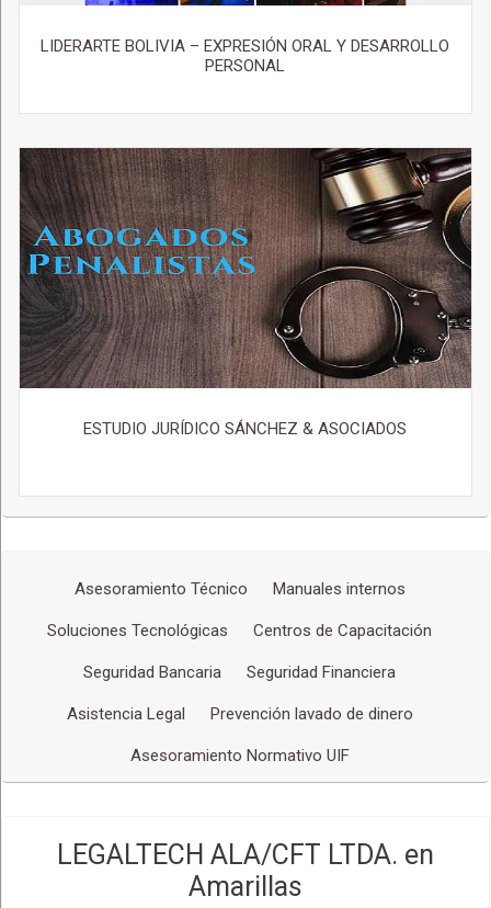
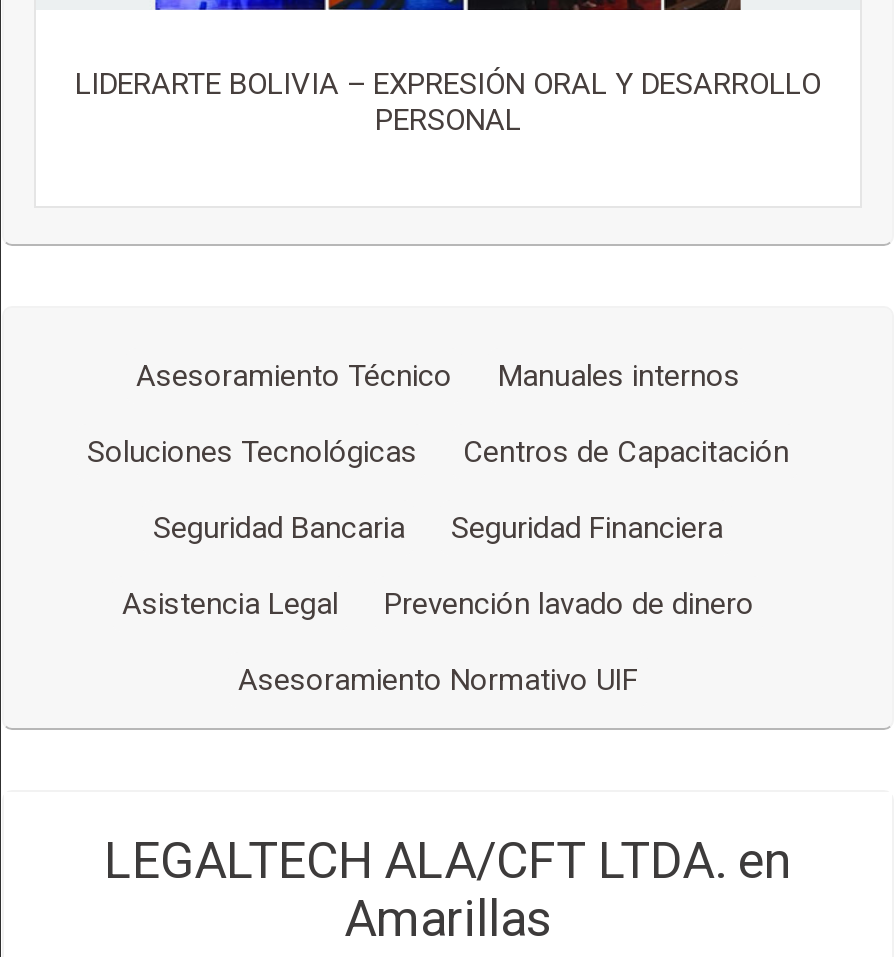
- [image]
- ESTUDIO JURÍDICO SÁNCHEZ & ASOCIADOS
